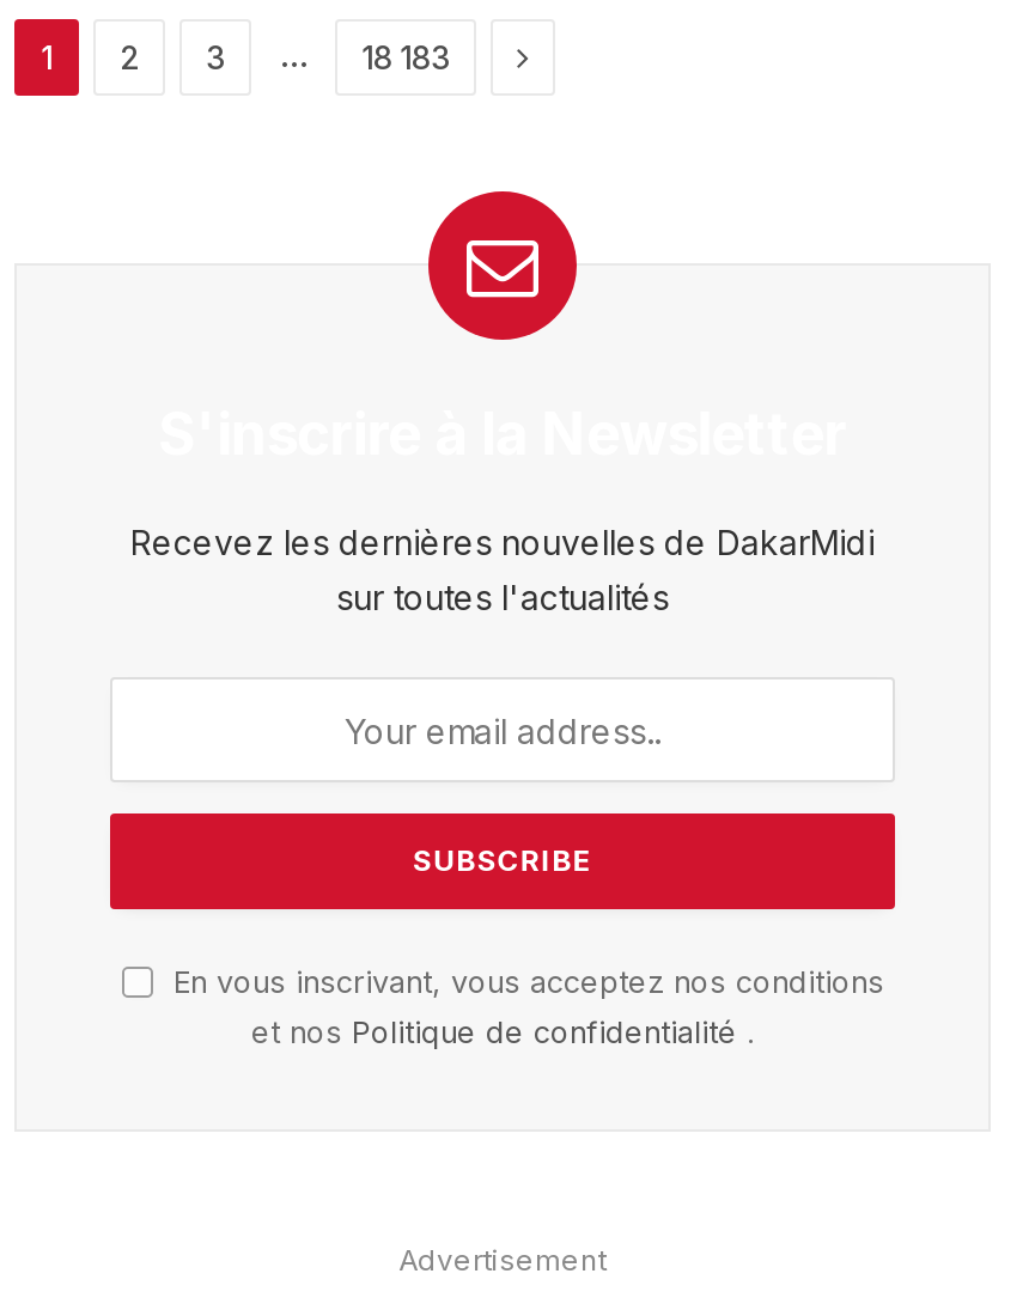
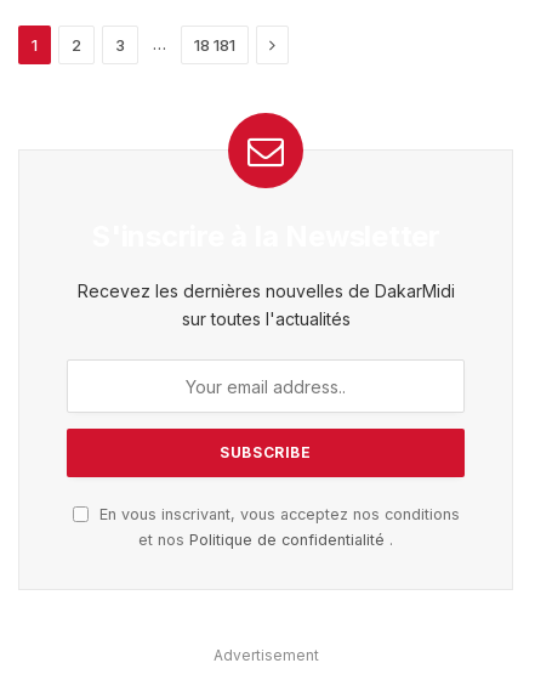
- 18 183
+ 18 181
